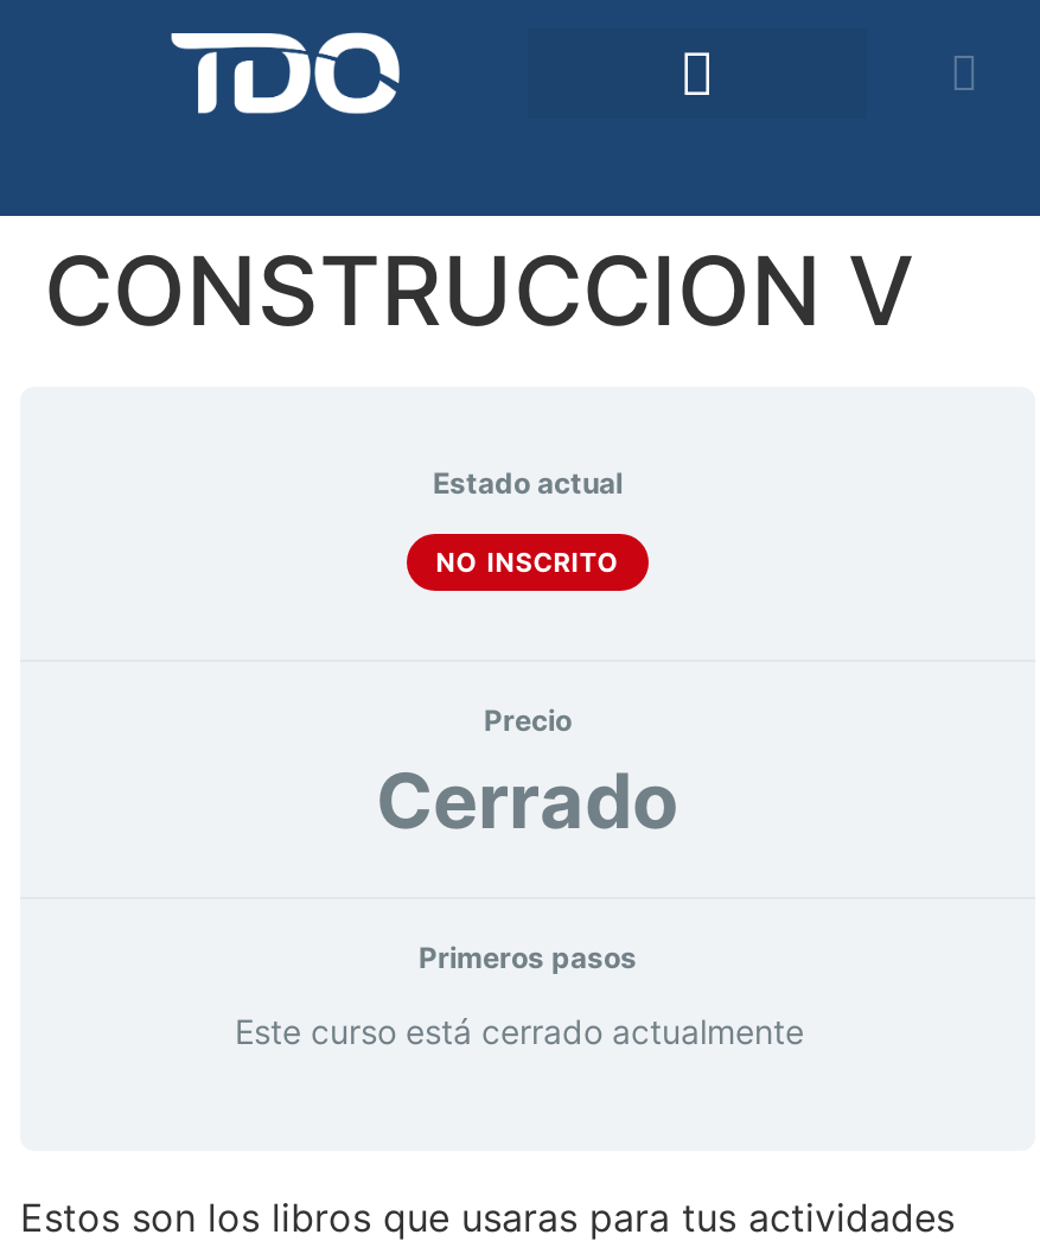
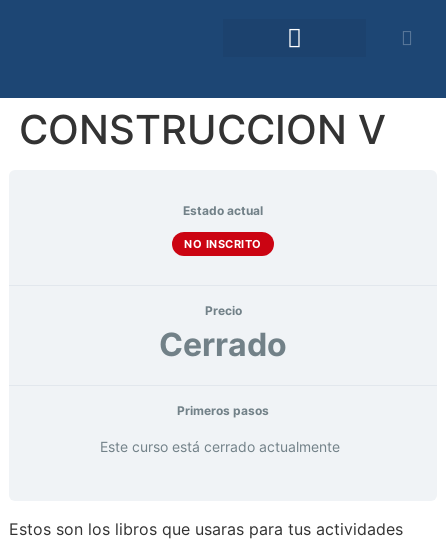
- [image]
